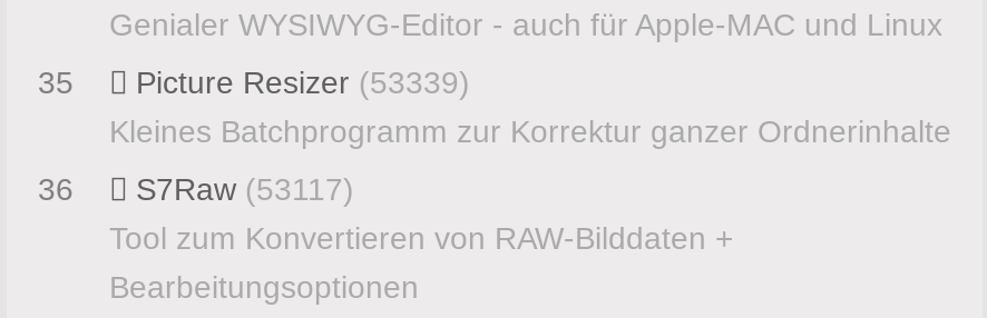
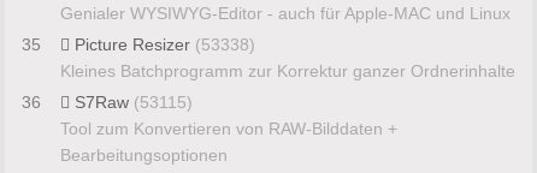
- Picture Resizer (53339)
+ Picture Resizer (53338)

- 36 S7Raw (53117)
+ 36 S7Raw (53115)
